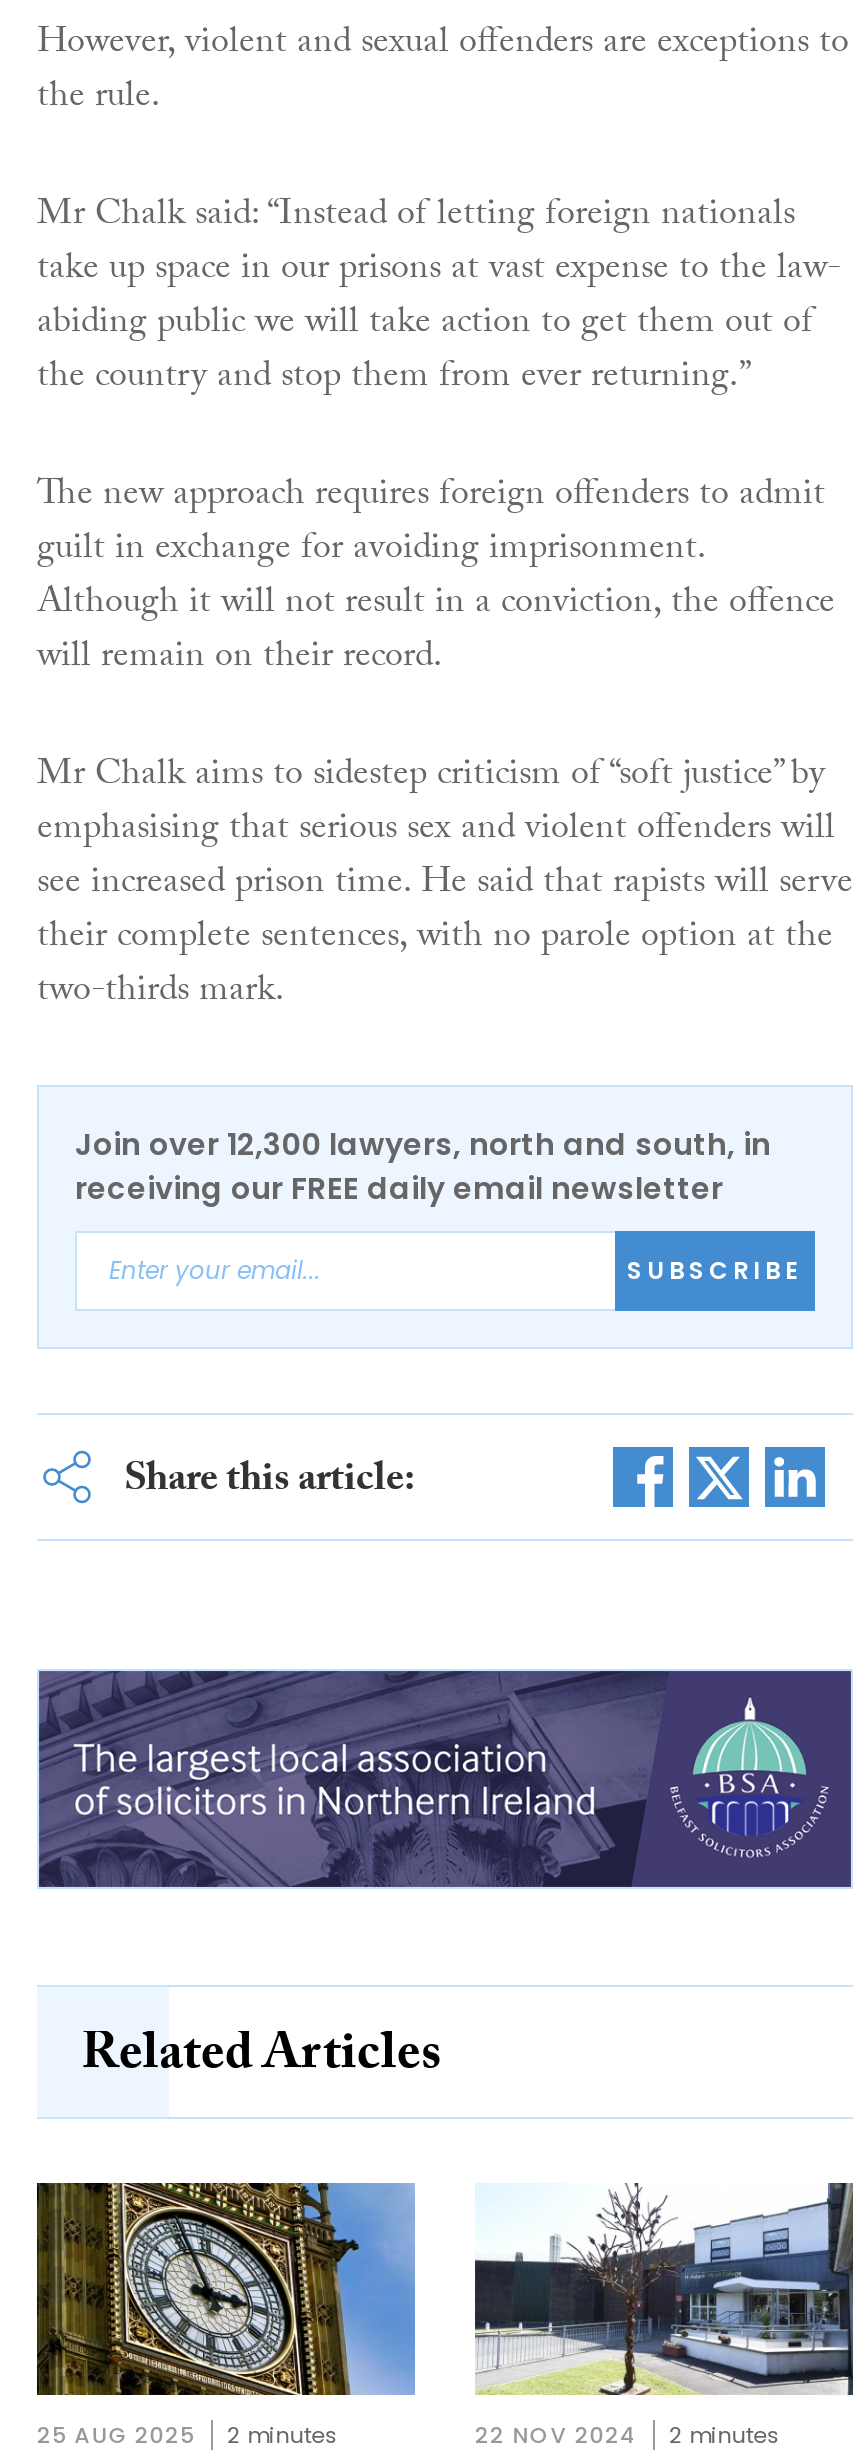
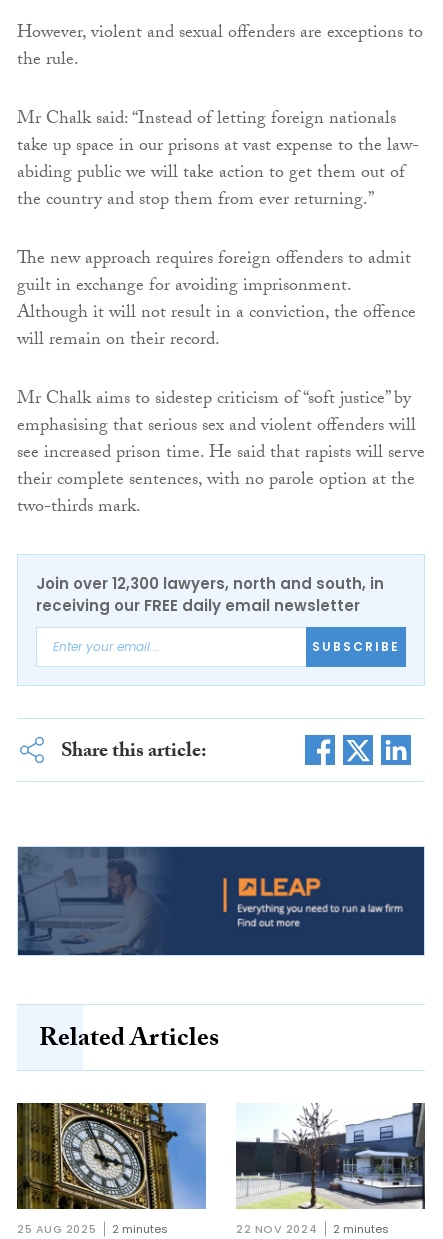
- [image]
+ [image]
